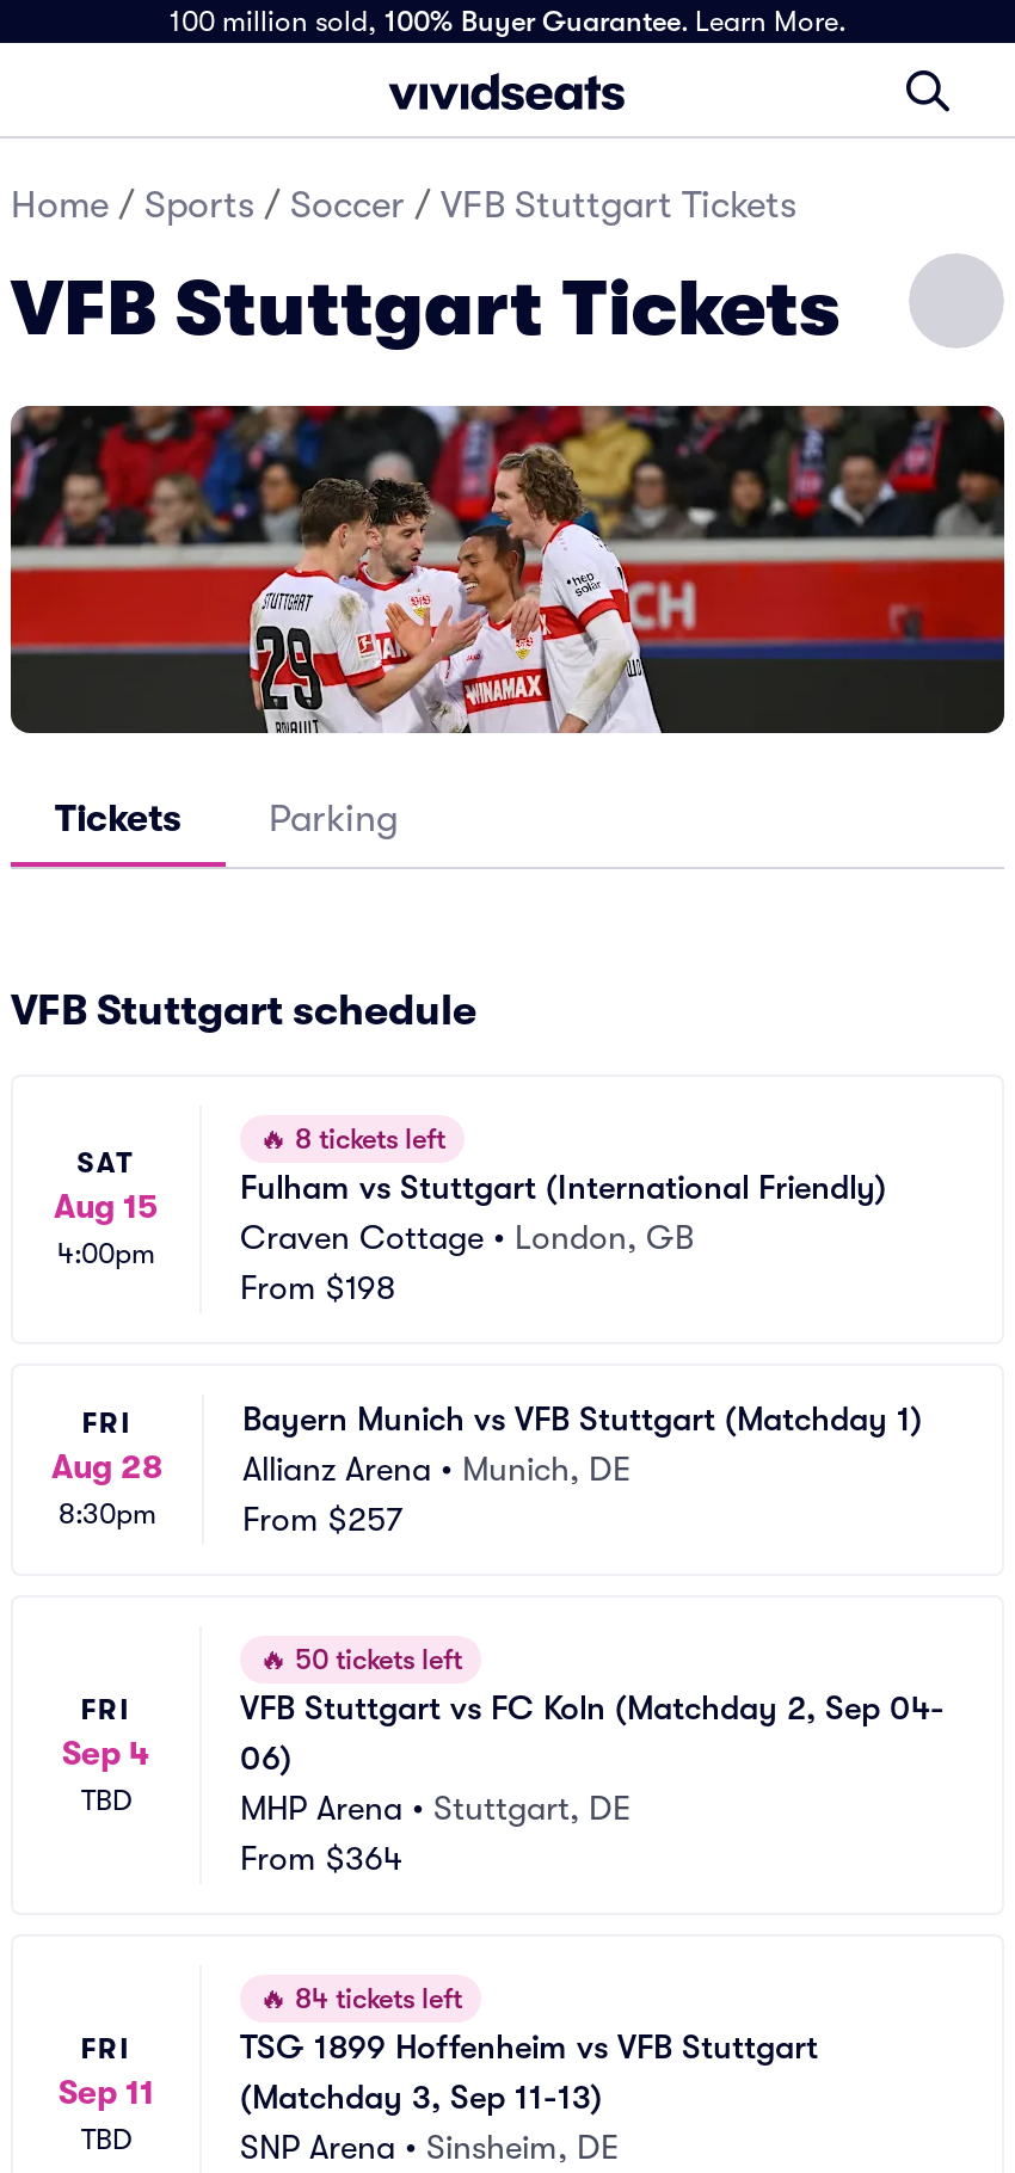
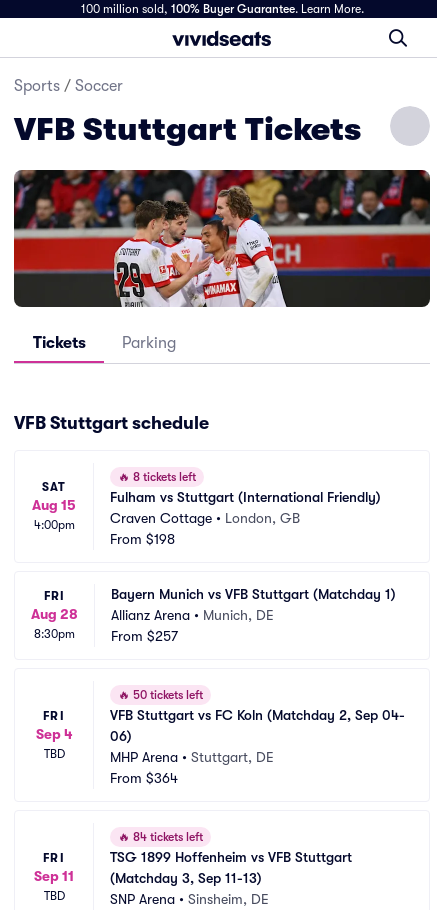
- Home / Sports / Soccer / VFB Stuttgart Tickets
+ Sports / Soccer
